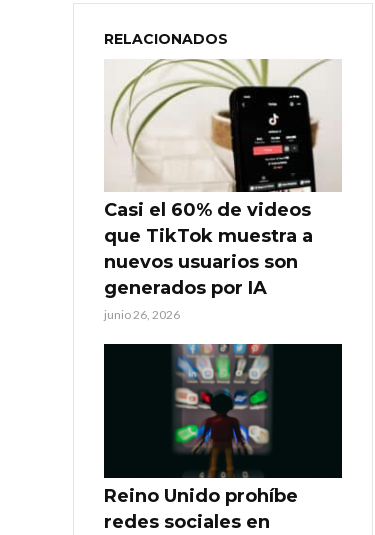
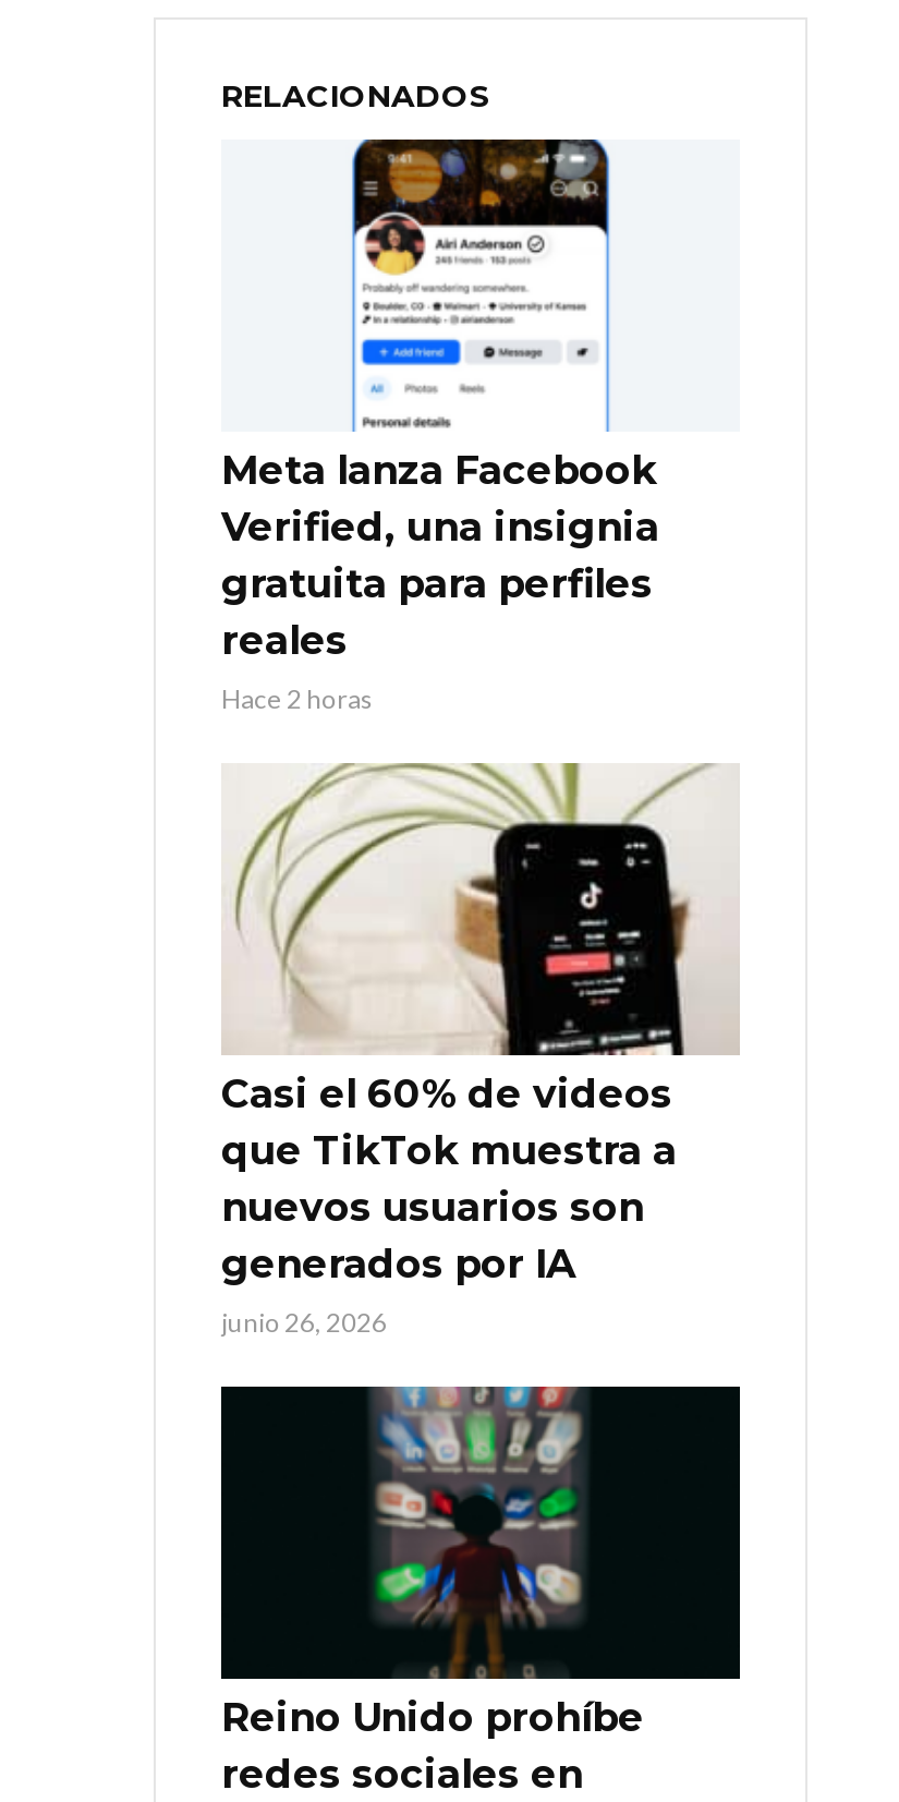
+ [image]
+ Meta lanza Facebook
+ Verified, una insignia
+ gratuita para perfiles
+ reales
+ Hace 2 horas
